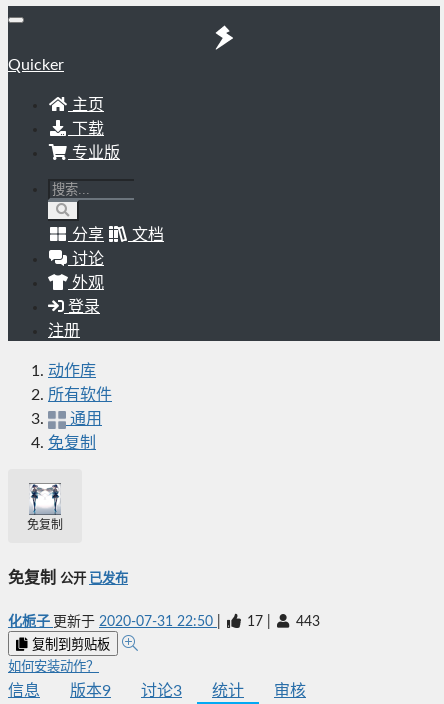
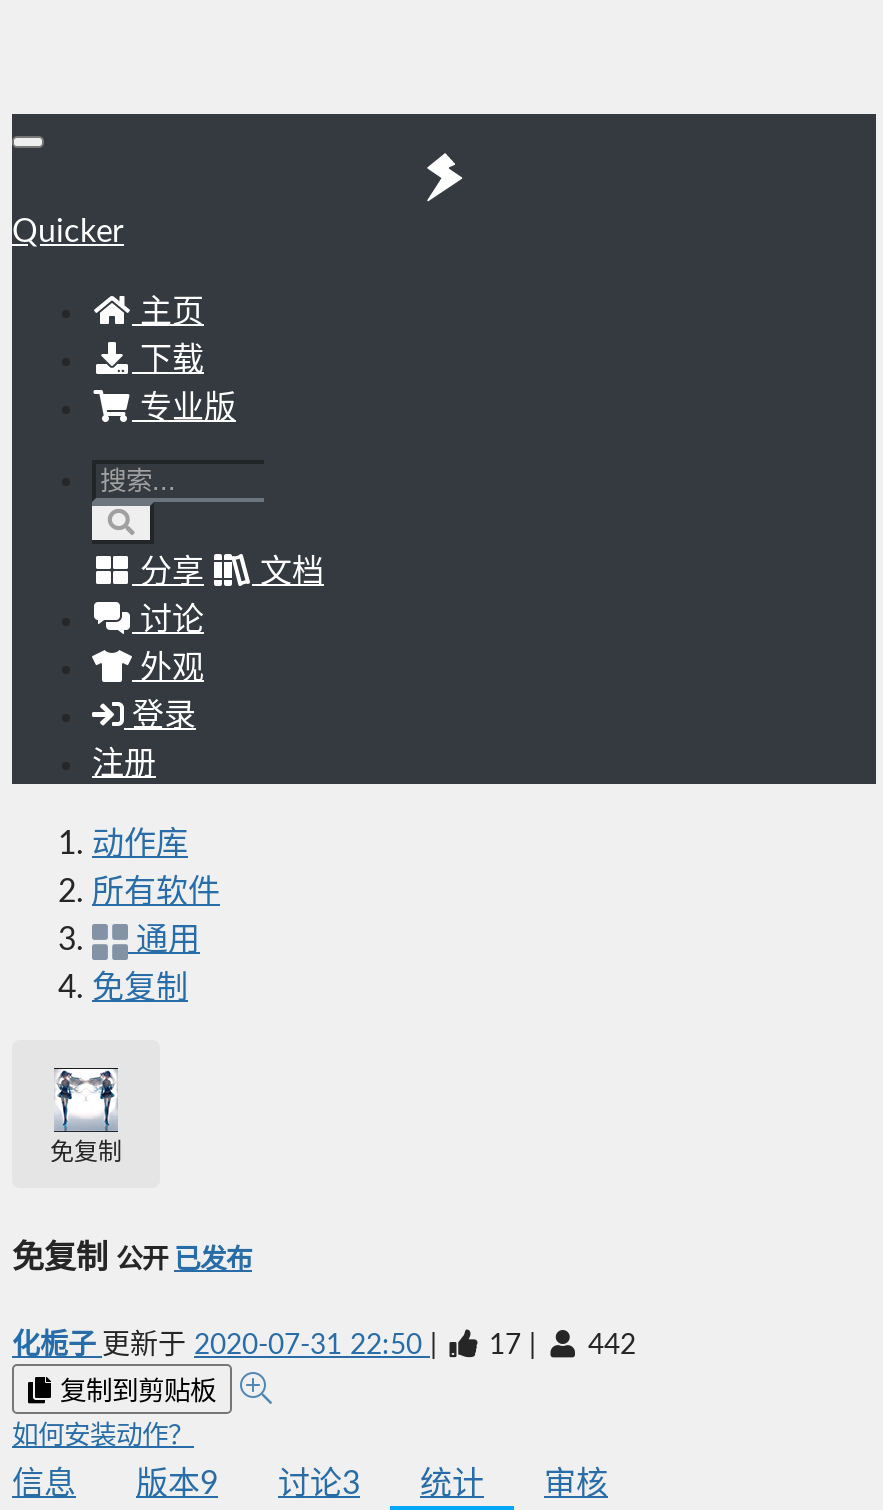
- 443
+ 442
